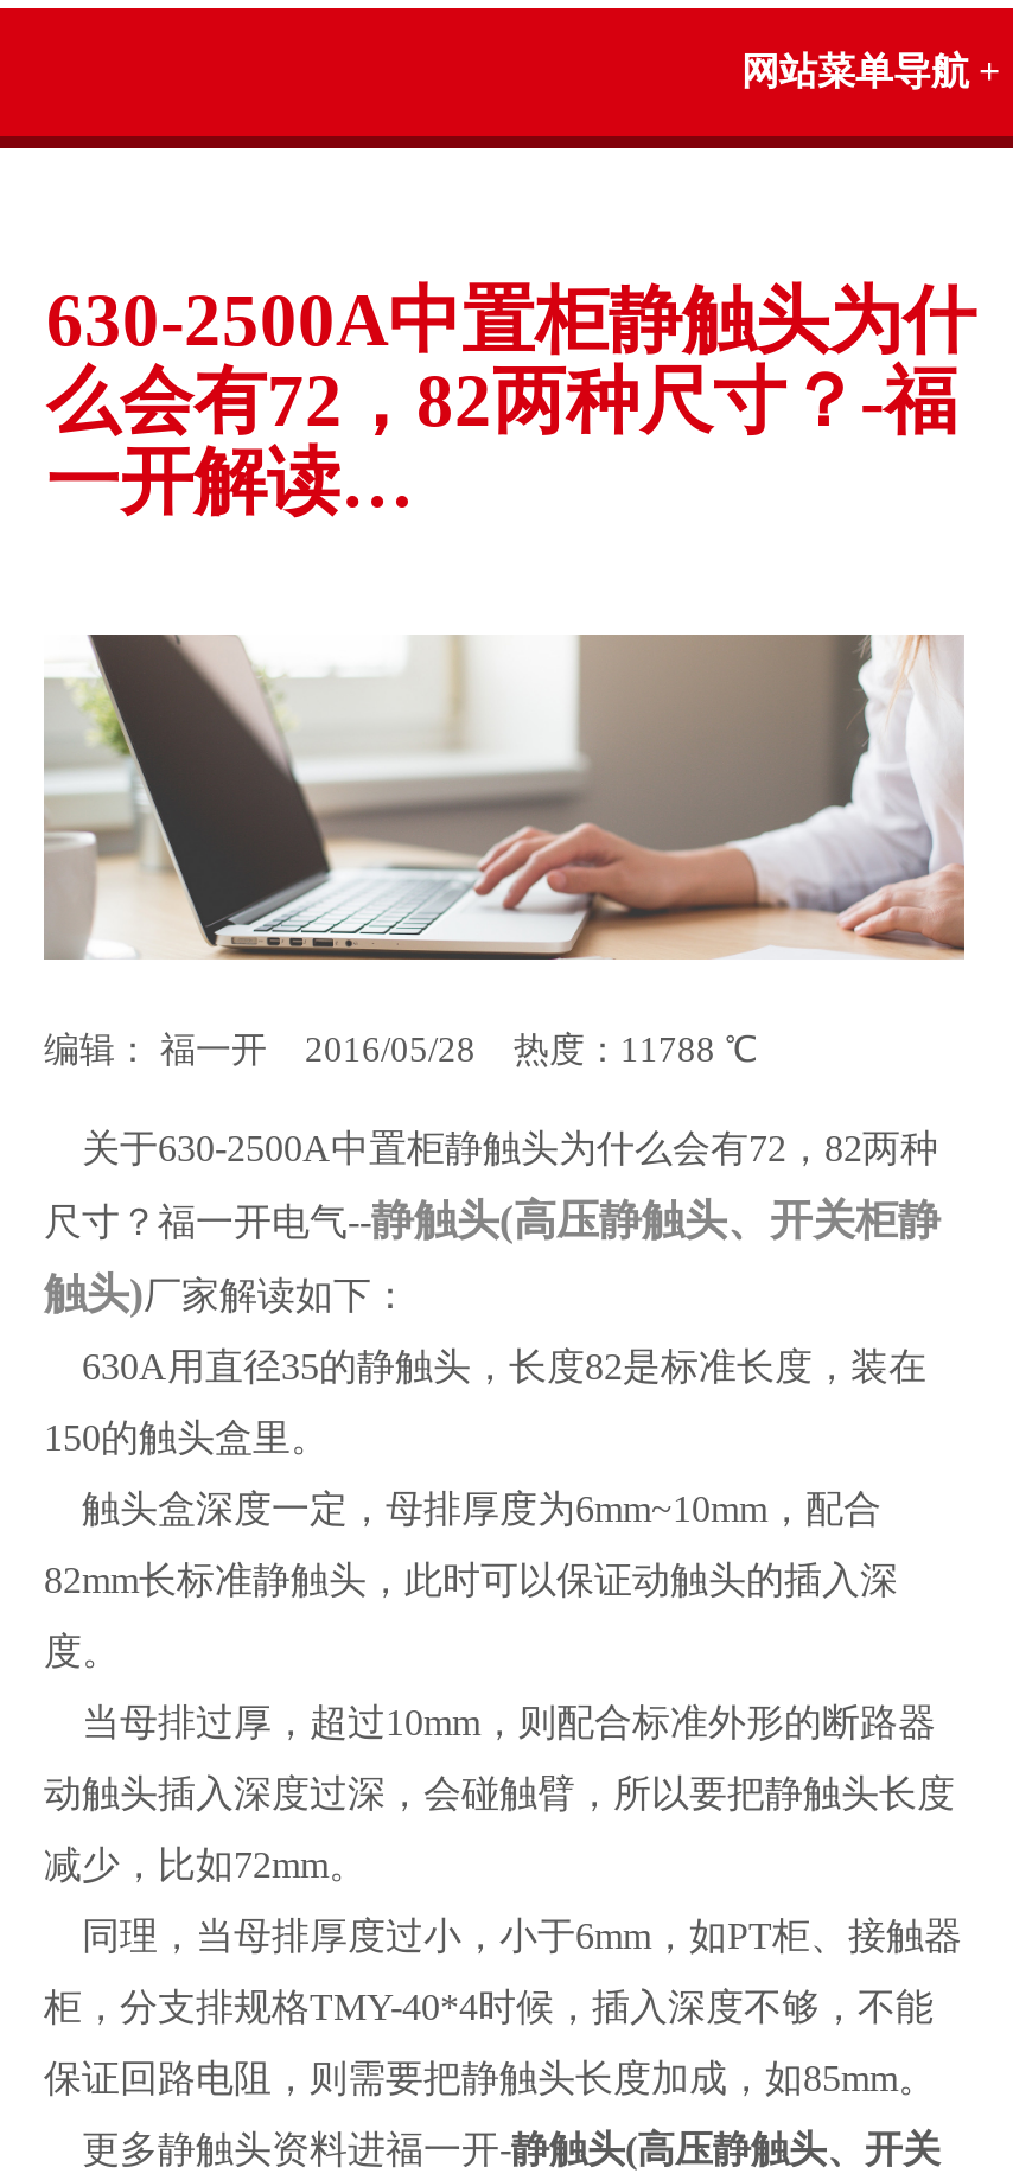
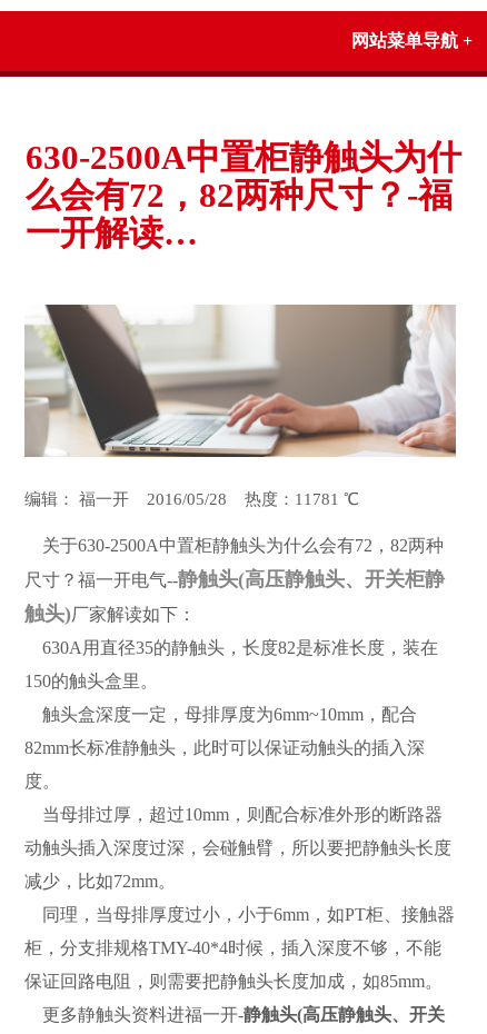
- 编辑： 福一开 2016/05/28 热度：11788 ℃
+ 编辑： 福一开 2016/05/28 热度：11781 ℃
